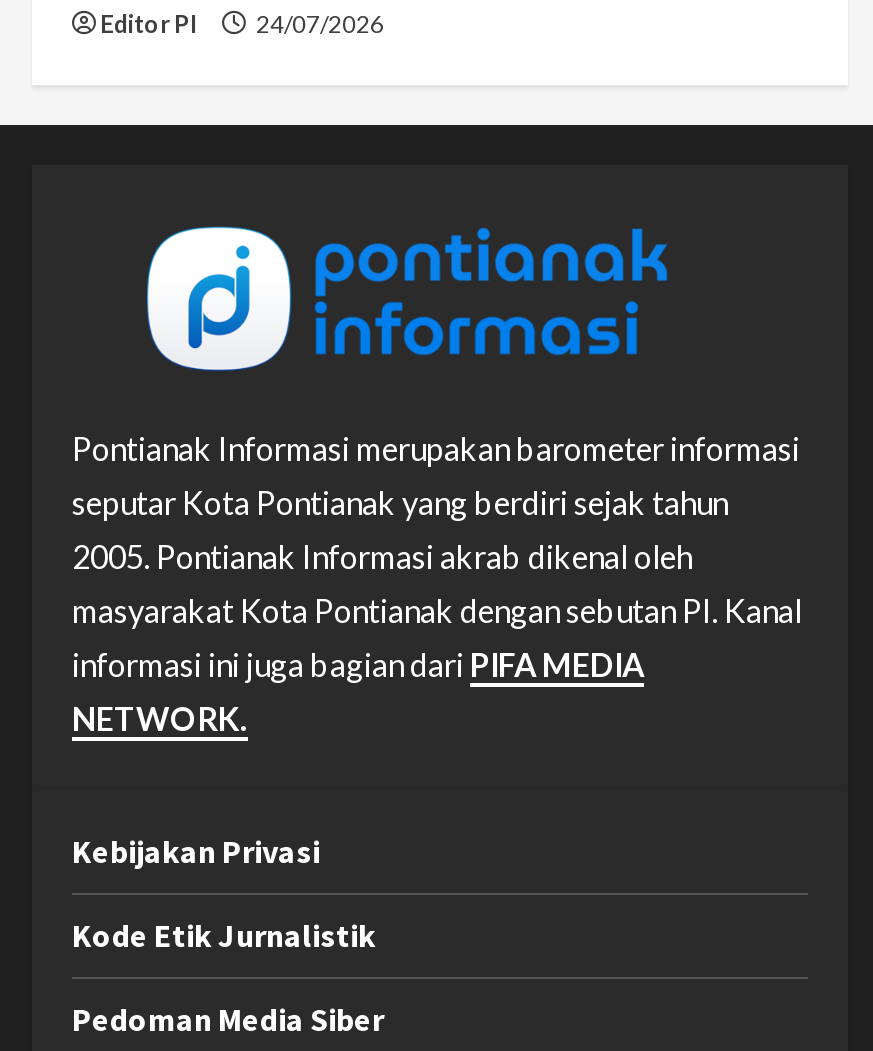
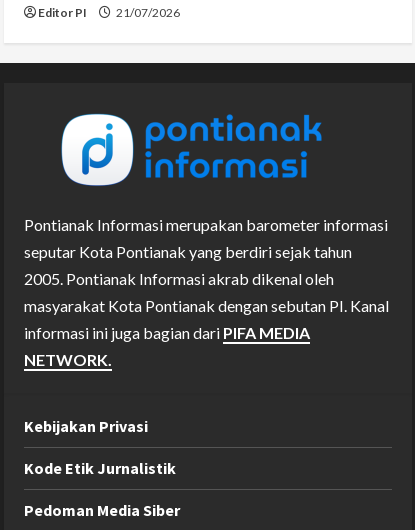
- Editor PI 24/07/2026
+ Editor PI 21/07/2026
